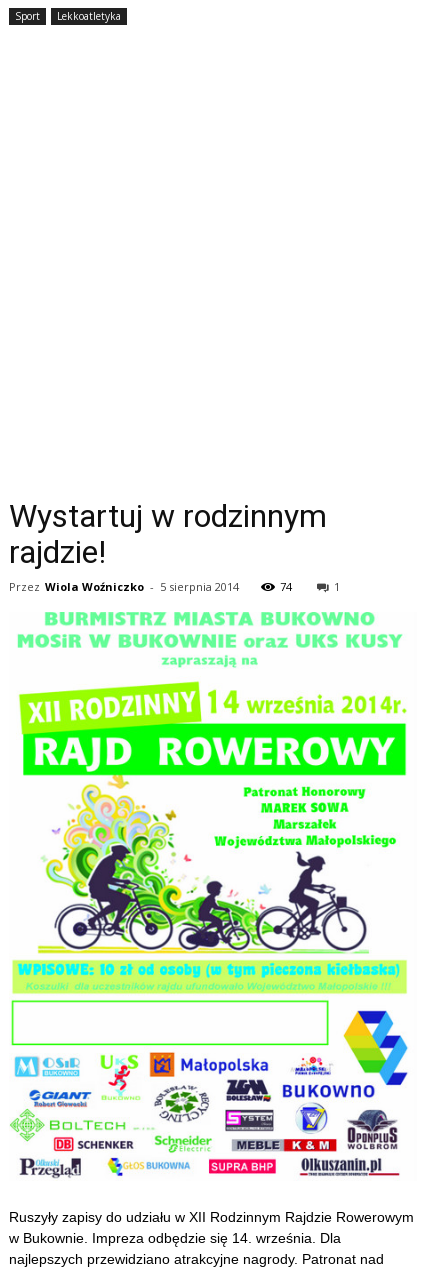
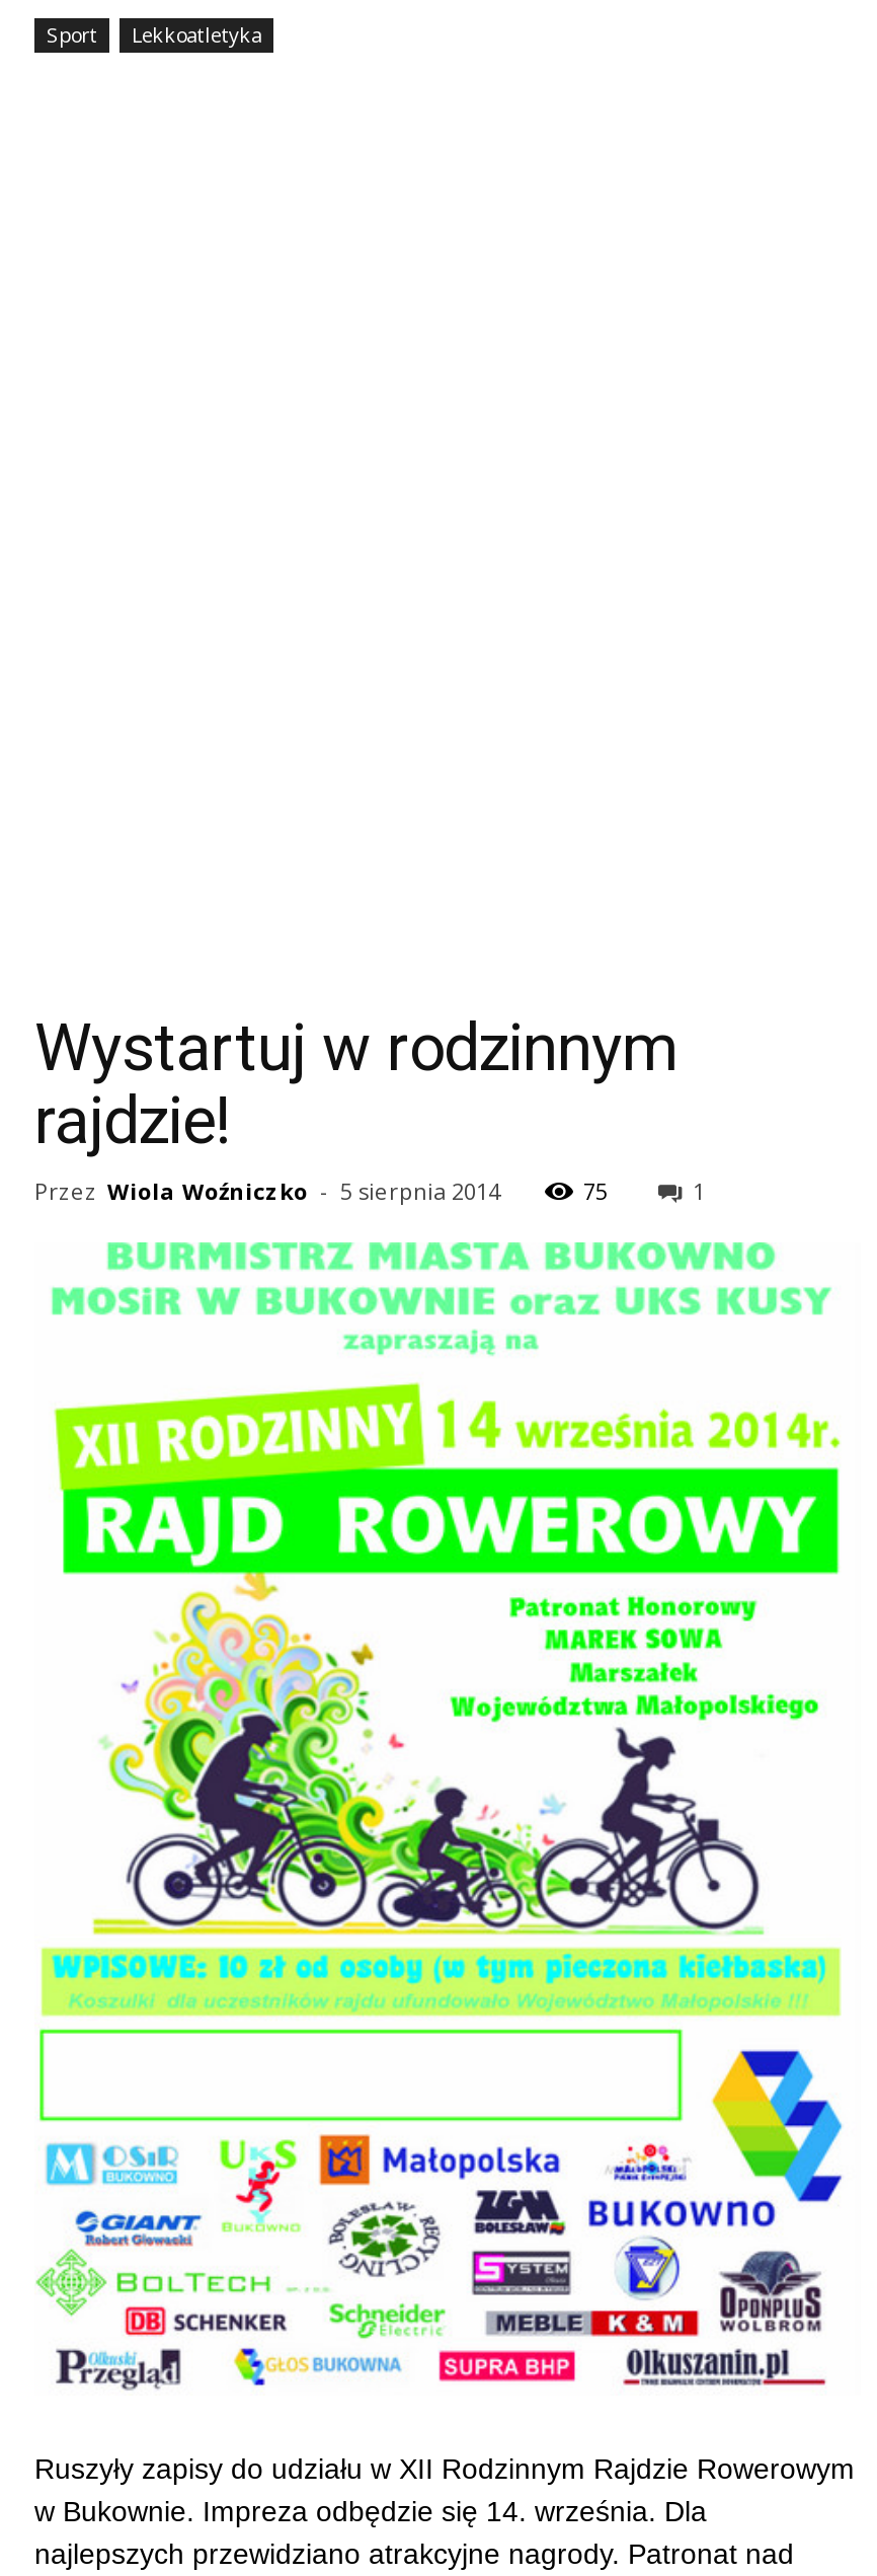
- 74
+ 75
